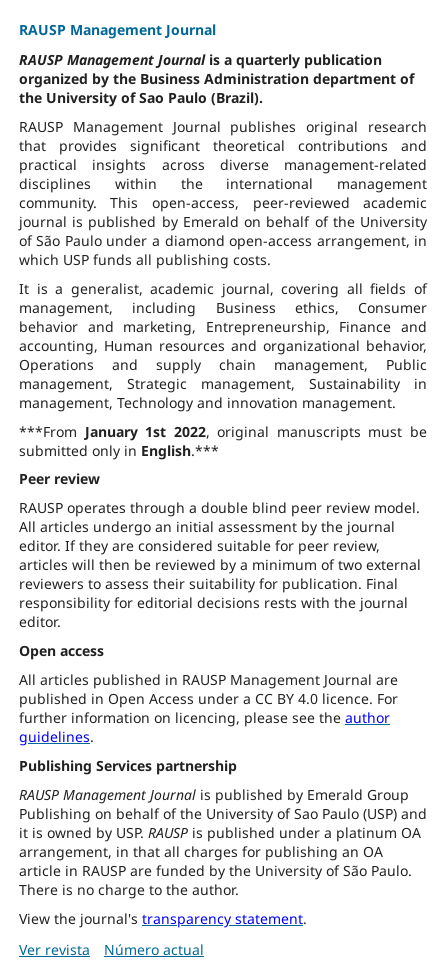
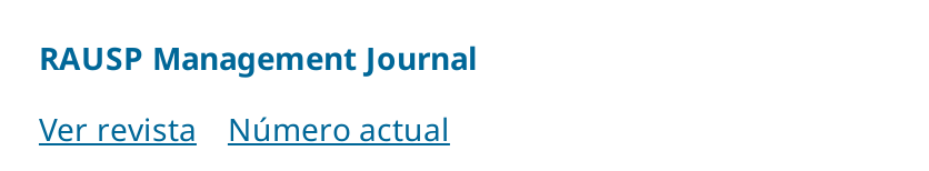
- RAUSP Management Journal is a quarterly publication
- organized by the Business Administration department of
- the University of Sao Paulo (Brazil).
- RAUSP Management Journal publishes original research
- that provides significant theoretical contributions and
- practical insights across diverse management-related
- disciplines within the international management
- community. This open-access, peer-reviewed academic
- journal is published by Emerald on behalf of the University
- of São Paulo under a diamond open-access arrangement, in
- which USP funds all publishing costs.
- It is a generalist, academic journal, covering all fields of
- management, including Business ethics, Consumer
- behavior and marketing, Entrepreneurship, Finance and
- accounting, Human resources and organizational behavior,
- Operations and supply chain management, Public
- management, Strategic management, Sustainability in
- management, Technology and innovation management.
- ***From January 1st 2022, original manuscripts must be
- submitted only in English.***
- Peer review
- RAUSP operates through a double blind peer review model.
- All articles undergo an initial assessment by the journal
- editor. If they are considered suitable for peer review,
- articles will then be reviewed by a minimum of two external
- reviewers to assess their suitability for publication. Final
- responsibility for editorial decisions rests with the journal
- editor.
- Open access
- All articles published in RAUSP Management Journal are
- published in Open Access under a CC BY 4.0 licence. For
- further information on licencing, please see the author
- guidelines.
- Publishing Services partnership
- RAUSP Management Journal is published by Emerald Group
- Publishing on behalf of the University of Sao Paulo (USP) and
- it is owned by USP. RAUSP is published under a platinum OA
- arrangement, in that all charges for publishing an OA
- article in RAUSP are funded by the University of São Paulo.
- There is no charge to the author.
- View the journal's transparency statement.
